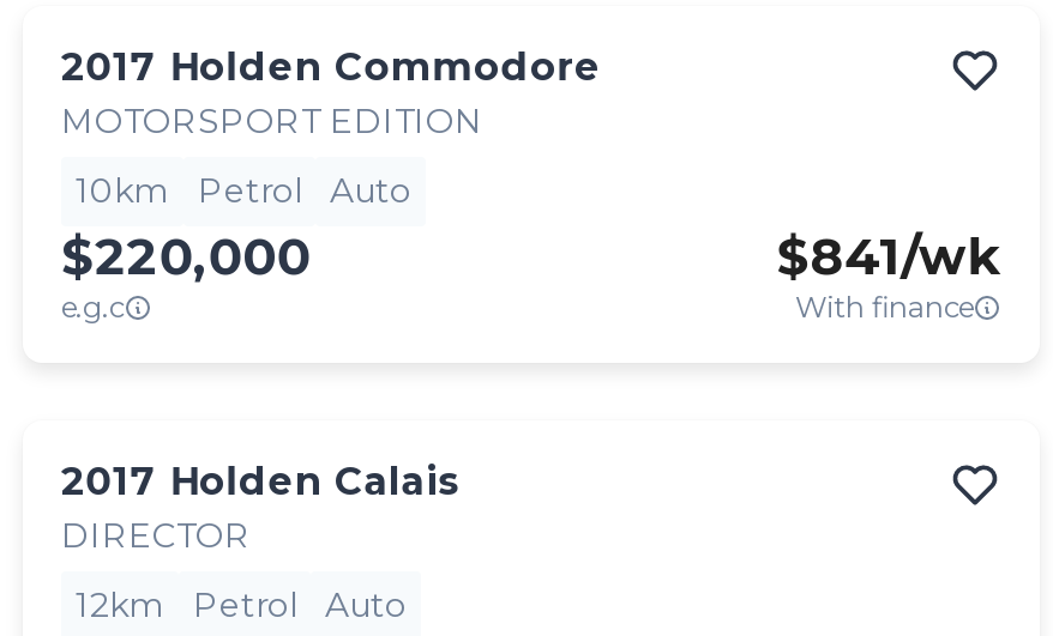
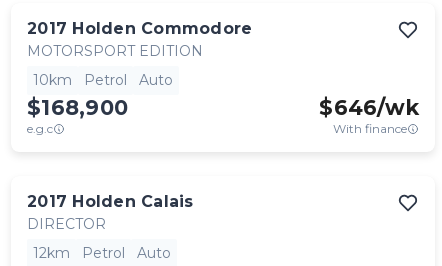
- $220,000
+ $168,900

- $841/wk
+ $646/wk
